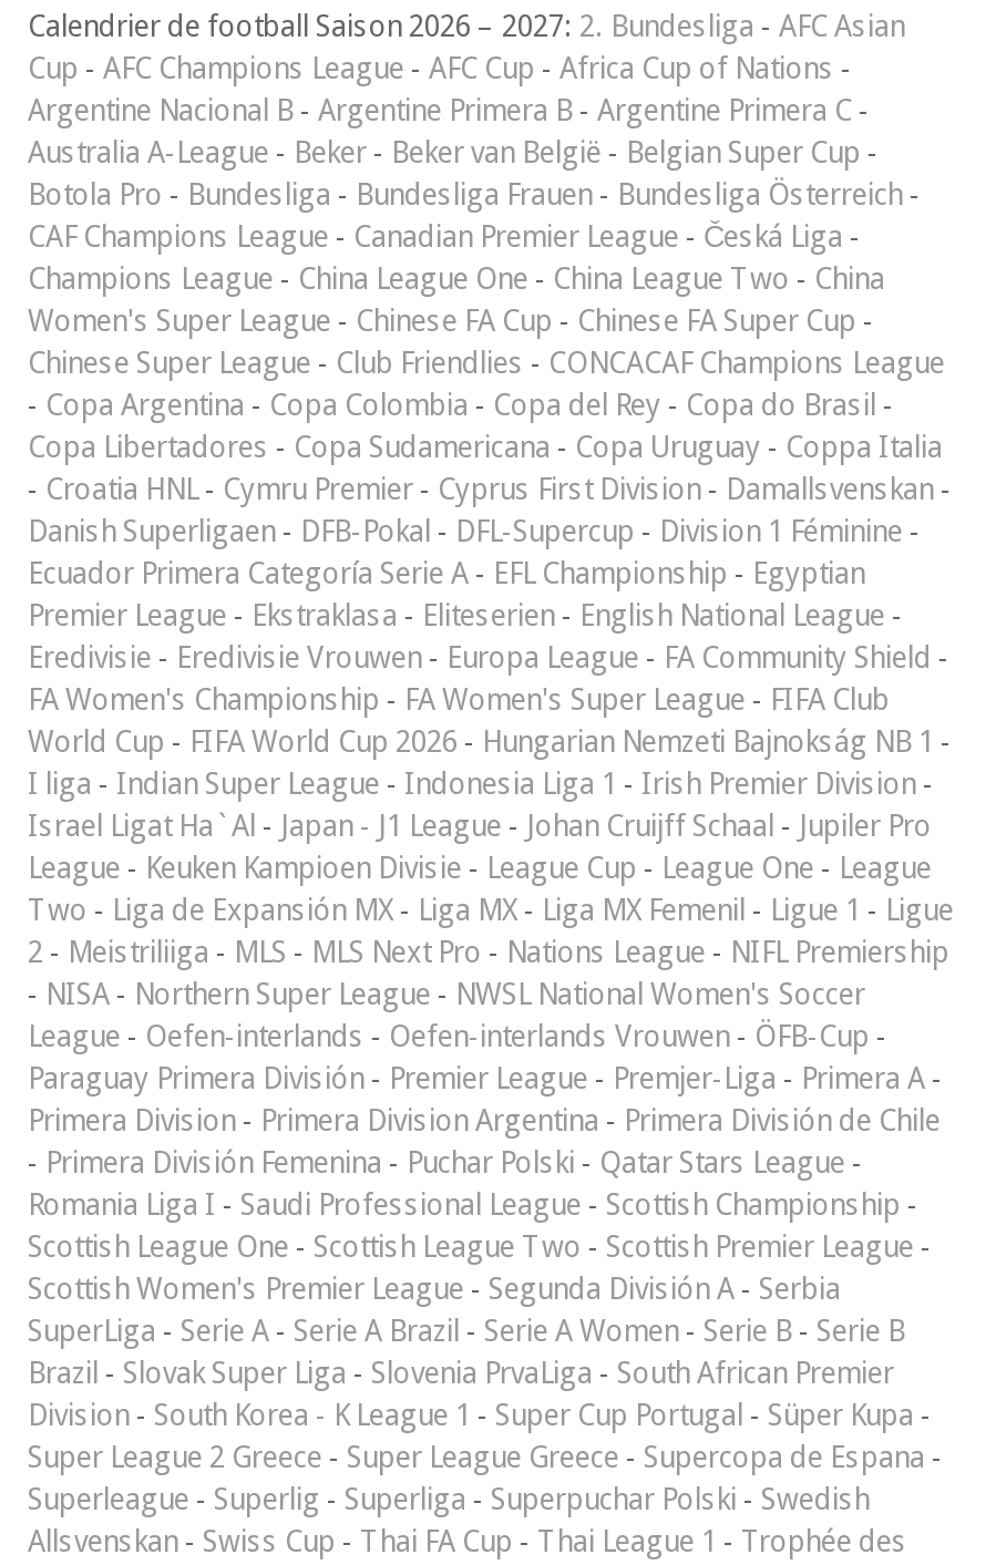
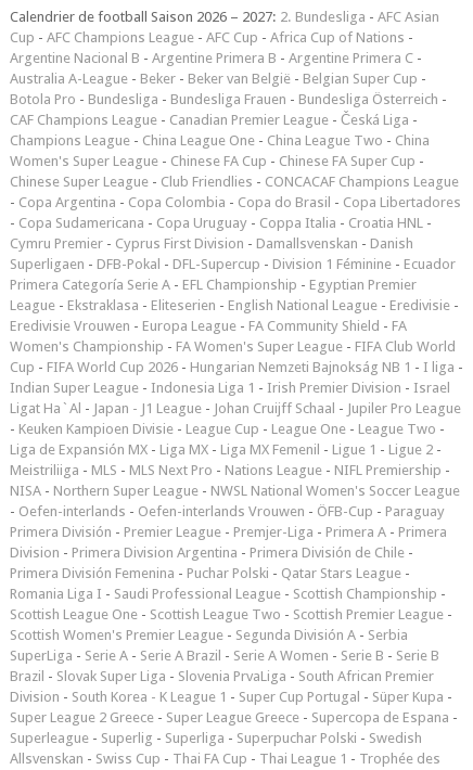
- - Copa Argentina - Copa Colombia - Copa del Rey - Copa do Brasil -
- Copa Libertadores - Copa Sudamericana - Copa Uruguay - Coppa Italia
- - Croatia HNL - Cymru Premier - Cyprus First Division - Damallsvenskan -
- Danish Superligaen - DFB-Pokal - DFL-Supercup - Division 1 Féminine -
- Ecuador Primera Categoría Serie A - EFL Championship - Egyptian
- Premier League - Ekstraklasa - Eliteserien - English National League -
- Eredivisie - Eredivisie Vrouwen - Europa League - FA Community Shield -
- FA Women's Championship - FA Women's Super League - FIFA Club
- World Cup - FIFA World Cup 2026 - Hungarian Nemzeti Bajnokság NB 1 -
- I liga - Indian Super League - Indonesia Liga 1 - Irish Premier Division -
- Israel Ligat Ha`Al - Japan - J1 League - Johan Cruijff Schaal - Jupiler Pro
- League - Keuken Kampioen Divisie - League Cup - League One - League
- Two - Liga de Expansión MX - Liga MX - Liga MX Femenil - Ligue 1 - Ligue
- 2 - Meistriliiga - MLS - MLS Next Pro - Nations League - NIFL Premiership
- - NISA - Northern Super League - NWSL National Women's Soccer
- League - Oefen-interlands - Oefen-interlands Vrouwen - ÖFB-Cup -
- Paraguay Primera División - Premier League - Premjer-Liga - Primera A -
- Primera Division - Primera Division Argentina - Primera División de Chile
- - Primera División Femenina - Puchar Polski - Qatar Stars League -
+ - Copa Argentina - Copa Colombia - Copa do Brasil - Copa Libertadores
+ - Copa Sudamericana - Copa Uruguay - Coppa Italia - Croatia HNL -
+ Cymru Premier - Cyprus First Division - Damallsvenskan - Danish
+ Superligaen - DFB-Pokal - DFL-Supercup - Division 1 Féminine - Ecuador
+ Primera Categoría Serie A - EFL Championship - Egyptian Premier
+ League - Ekstraklasa - Eliteserien - English National League - Eredivisie -
+ Eredivisie Vrouwen - Europa League - FA Community Shield - FA
+ Women's Championship - FA Women's Super League - FIFA Club World
+ Cup - FIFA World Cup 2026 - Hungarian Nemzeti Bajnokság NB 1 - I liga -
+ Indian Super League - Indonesia Liga 1 - Irish Premier Division - Israel
+ Ligat Ha`Al - Japan - J1 League - Johan Cruijff Schaal - Jupiler Pro League
+ - Keuken Kampioen Divisie - League Cup - League One - League Two -
+ Liga de Expansión MX - Liga MX - Liga MX Femenil - Ligue 1 - Ligue 2 -
+ Meistriliiga - MLS - MLS Next Pro - Nations League - NIFL Premiership -
+ NISA - Northern Super League - NWSL National Women's Soccer League
+ - Oefen-interlands - Oefen-interlands Vrouwen - ÖFB-Cup - Paraguay
+ Primera División - Premier League - Premjer-Liga - Primera A - Primera
+ Division - Primera Division Argentina - Primera División de Chile -
+ Primera División Femenina - Puchar Polski - Qatar Stars League -
